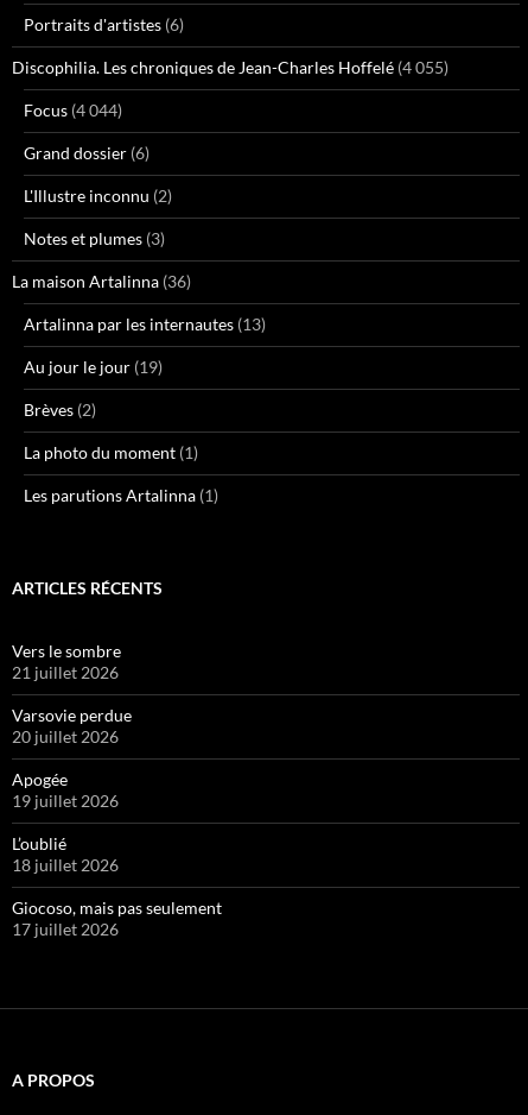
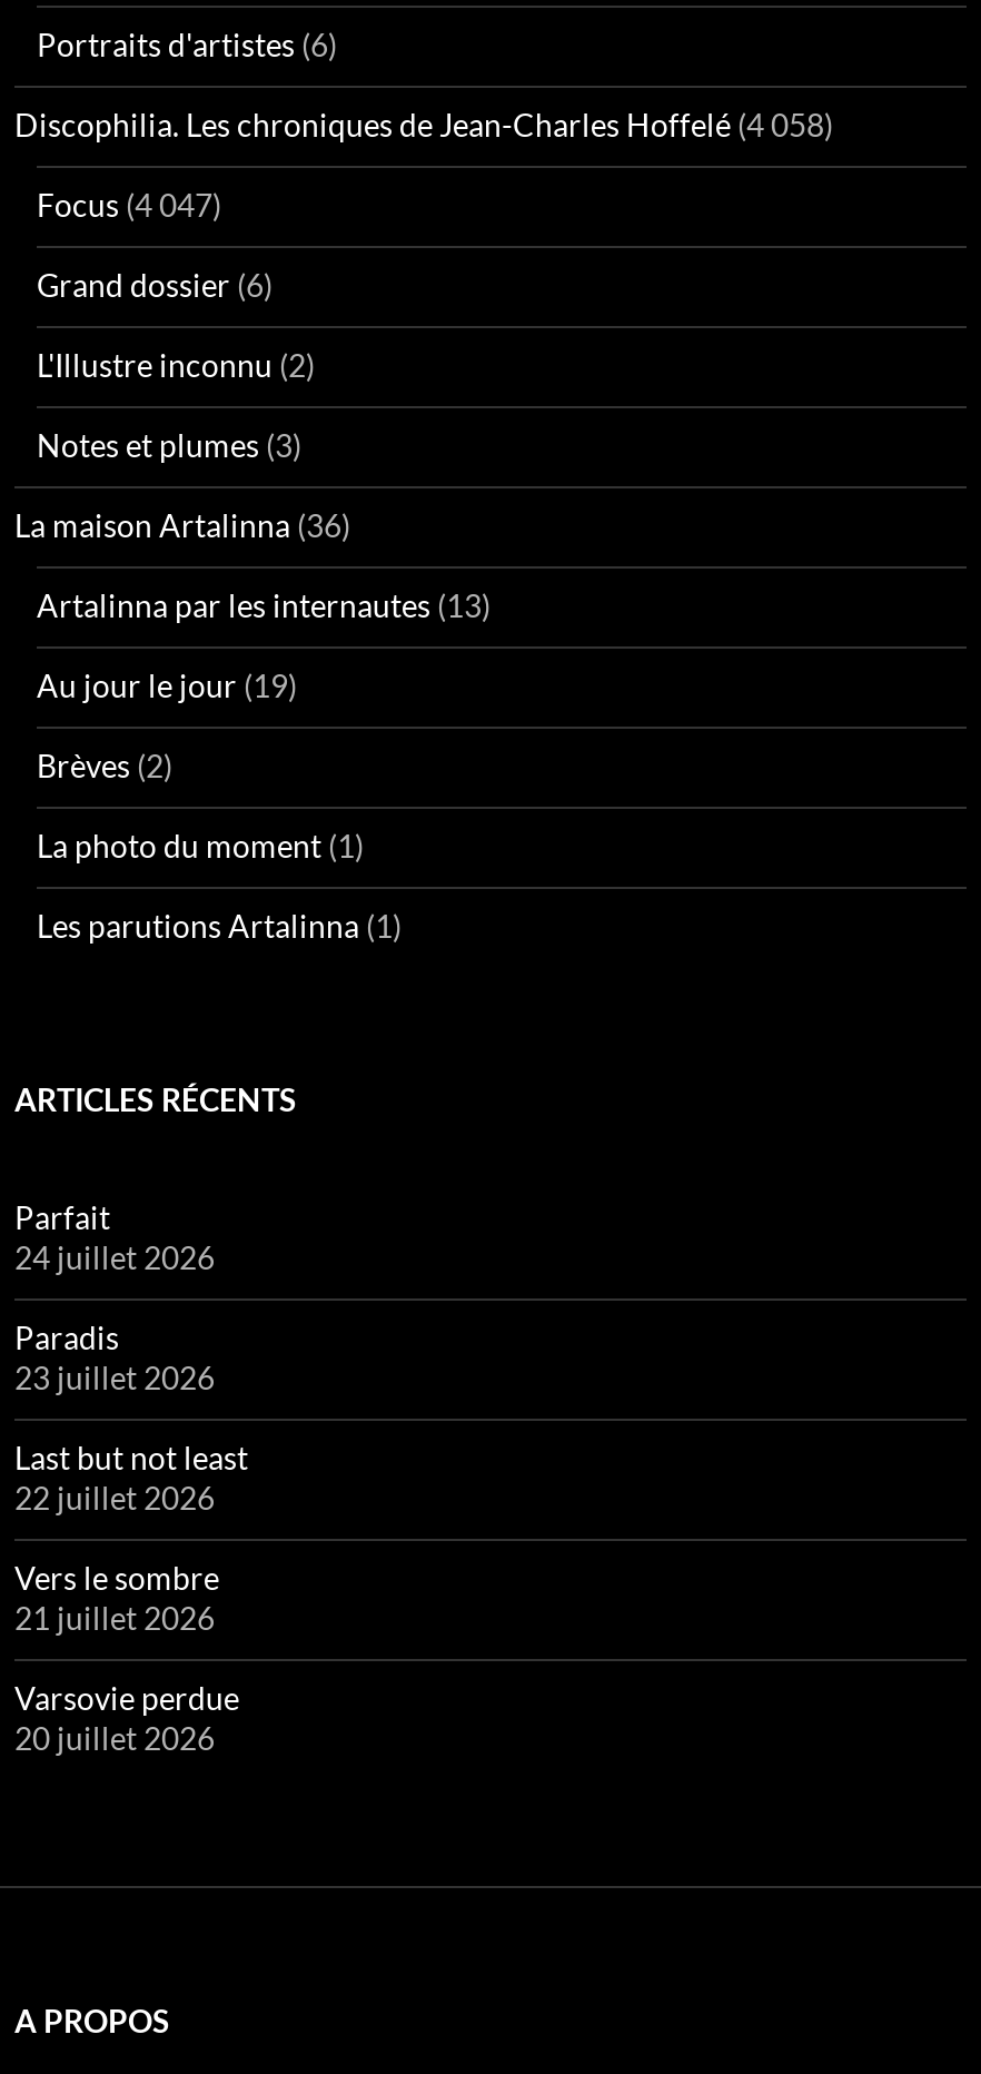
- Discophilia. Les chroniques de Jean-Charles Hoffelé (4 055)
+ Discophilia. Les chroniques de Jean-Charles Hoffelé (4 058)

- Focus (4 044)
+ Focus (4 047)

+ Parfait
+ 24 juillet 2026
+ Paradis
+ 23 juillet 2026
+ Last but not least
+ 22 juillet 2026

moved down: Vers le sombre | 21 juillet 2026 | Varsovie perdue | 20 juillet 2026

- Apogée
- 19 juillet 2026
- L’oublié
- 18 juillet 2026
- Giocoso, mais pas seulement
- 17 juillet 2026
